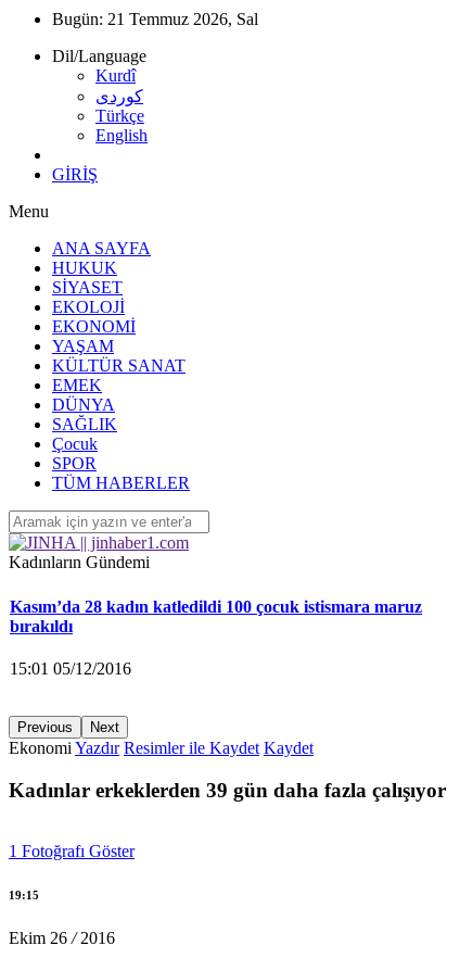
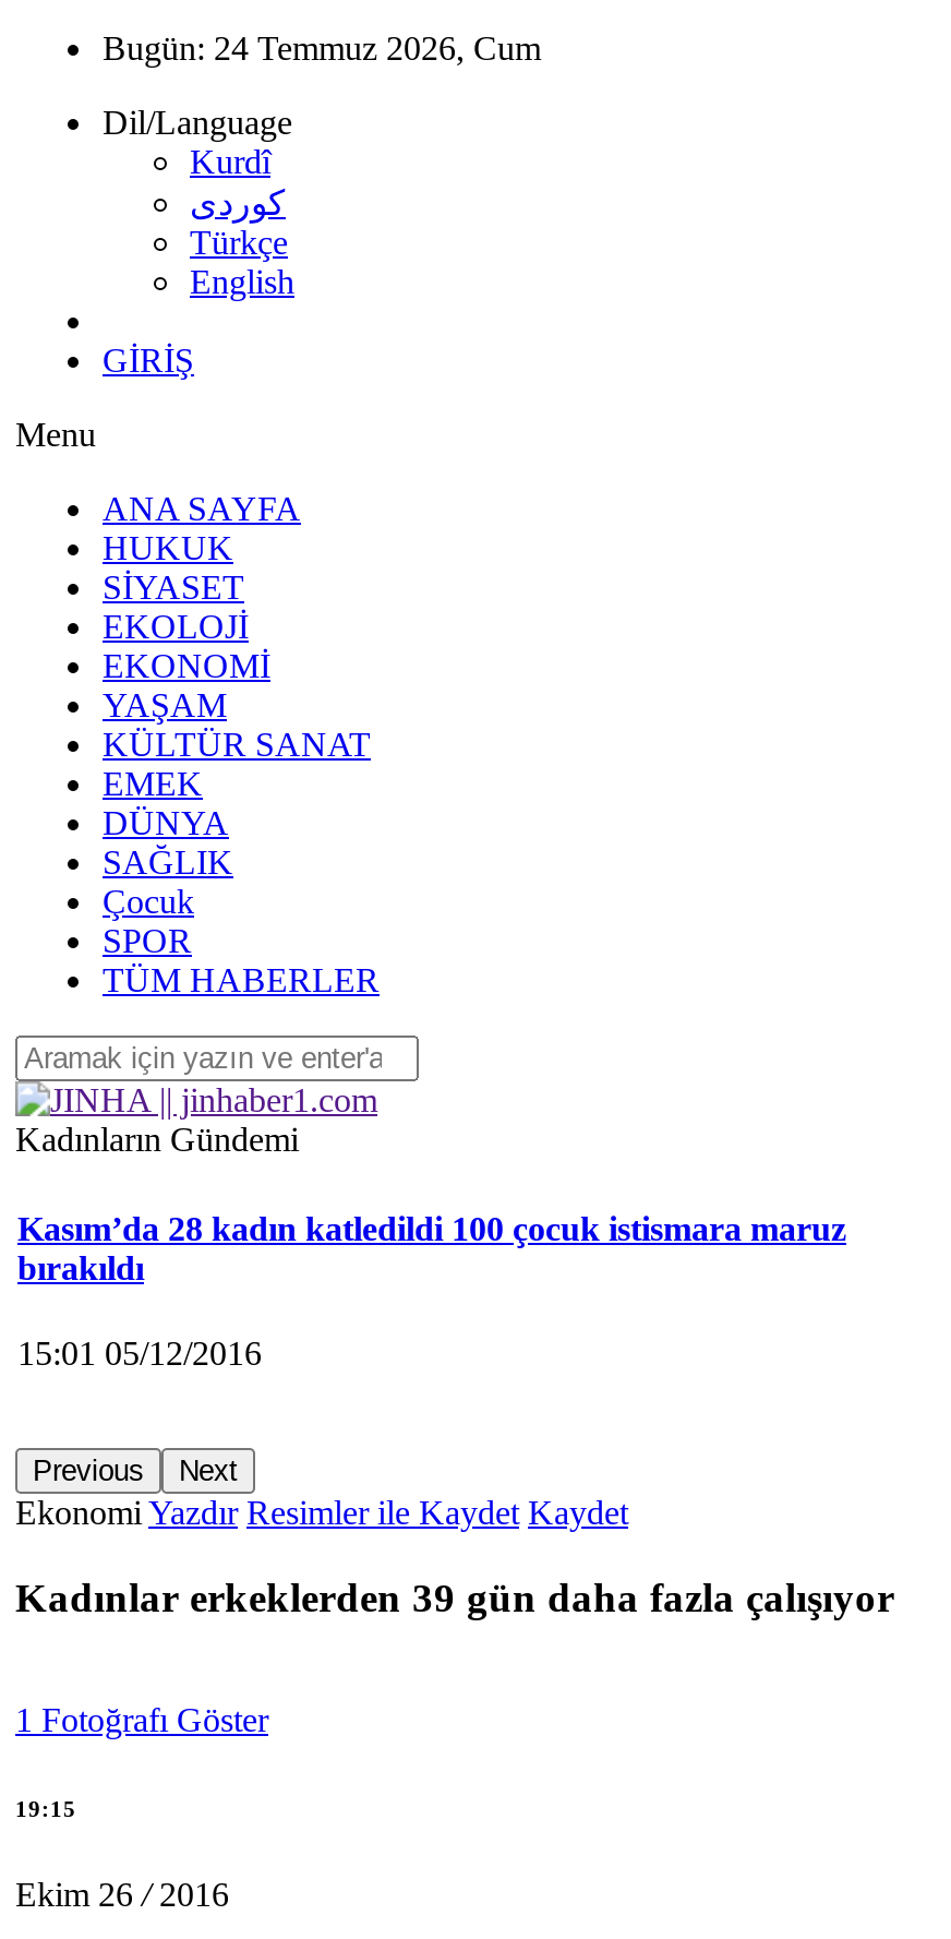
- Bugün: 21 Temmuz 2026, Sal
+ Bugün: 24 Temmuz 2026, Cum
